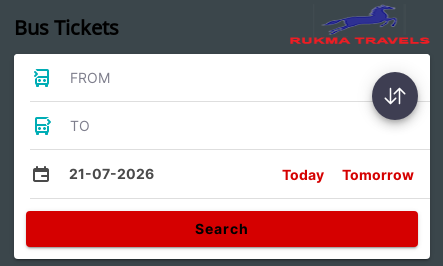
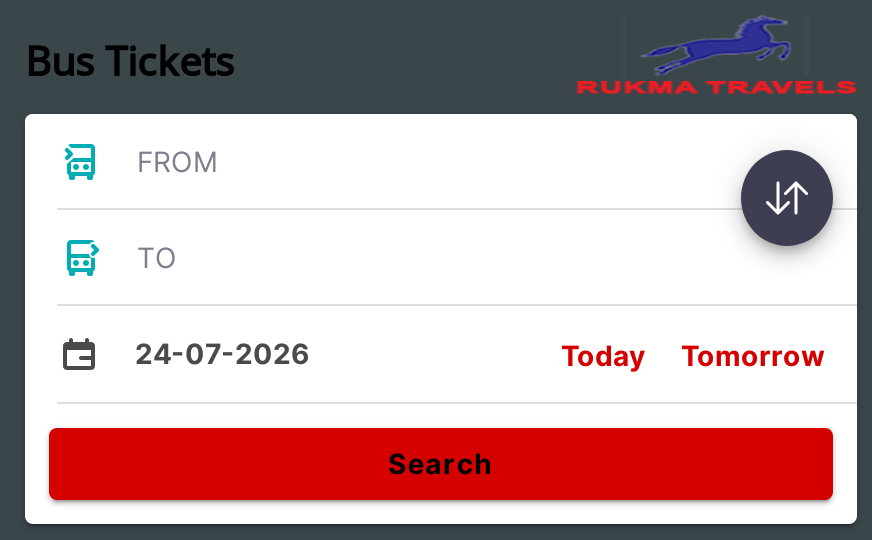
- 21-07-2026
+ 24-07-2026
